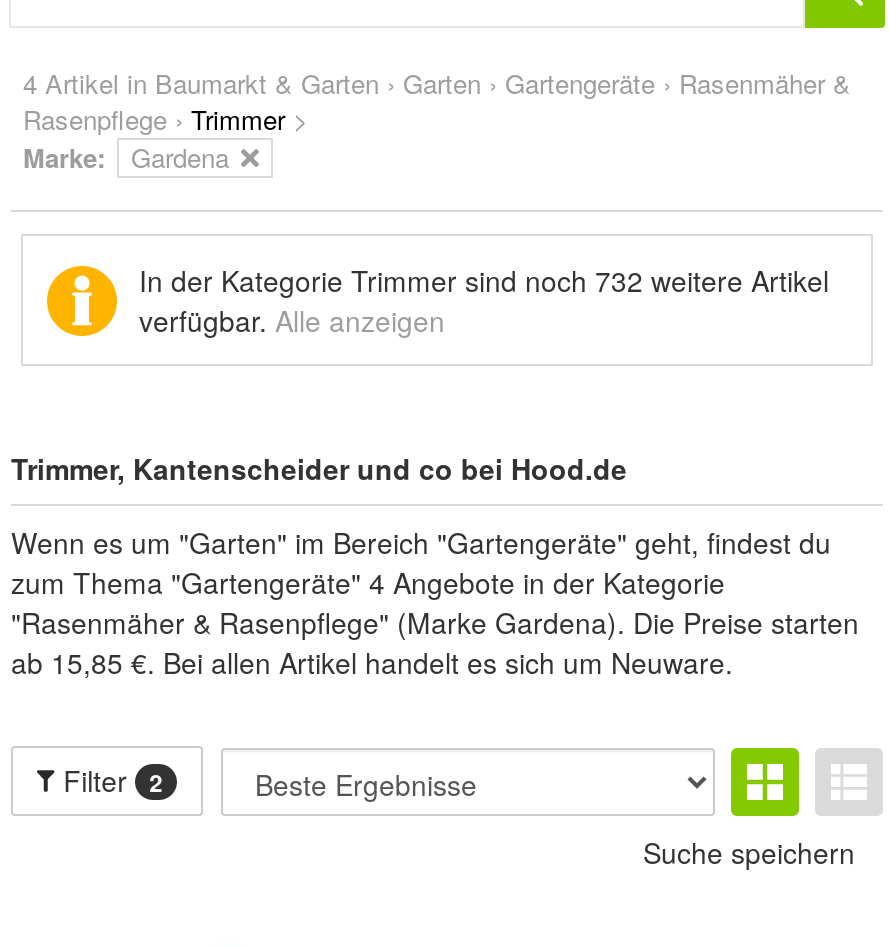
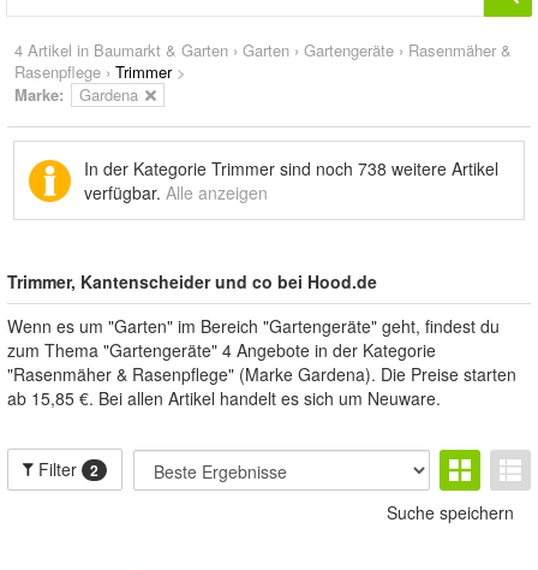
- In der Kategorie Trimmer sind noch 732 weitere Artikel
+ In der Kategorie Trimmer sind noch 738 weitere Artikel
